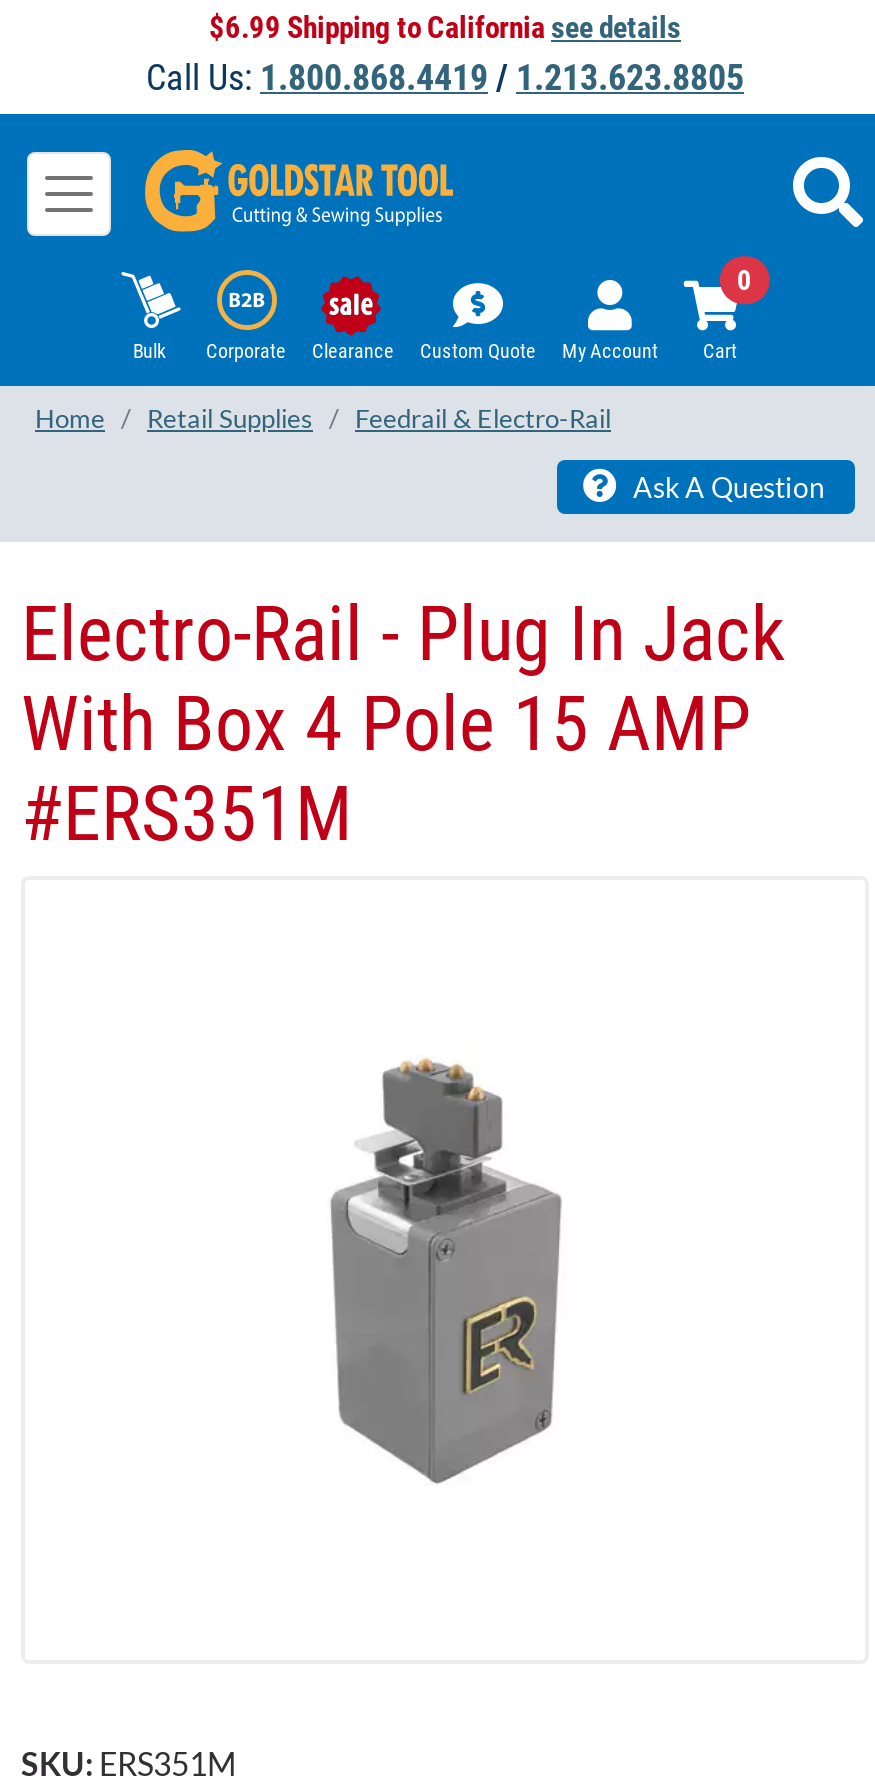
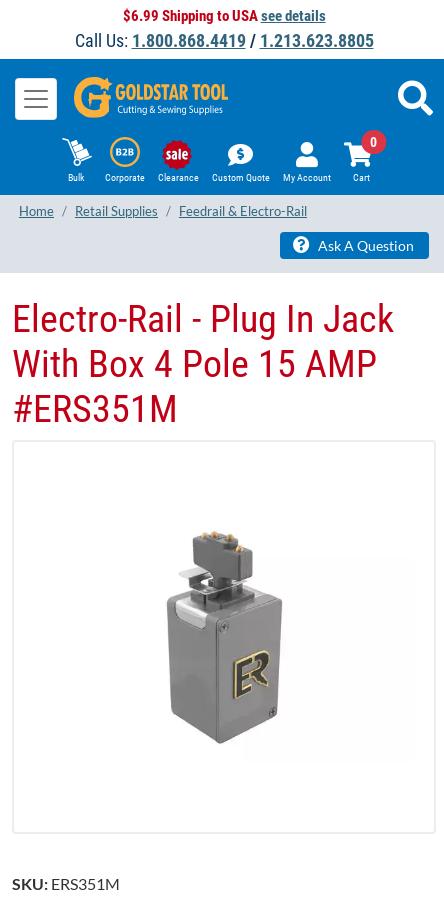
- $6.99 Shipping to California see details
+ $6.99 Shipping to USA see details
